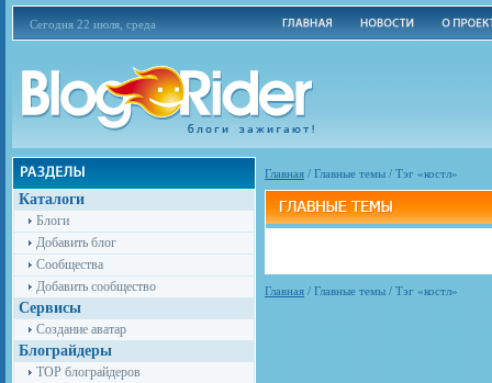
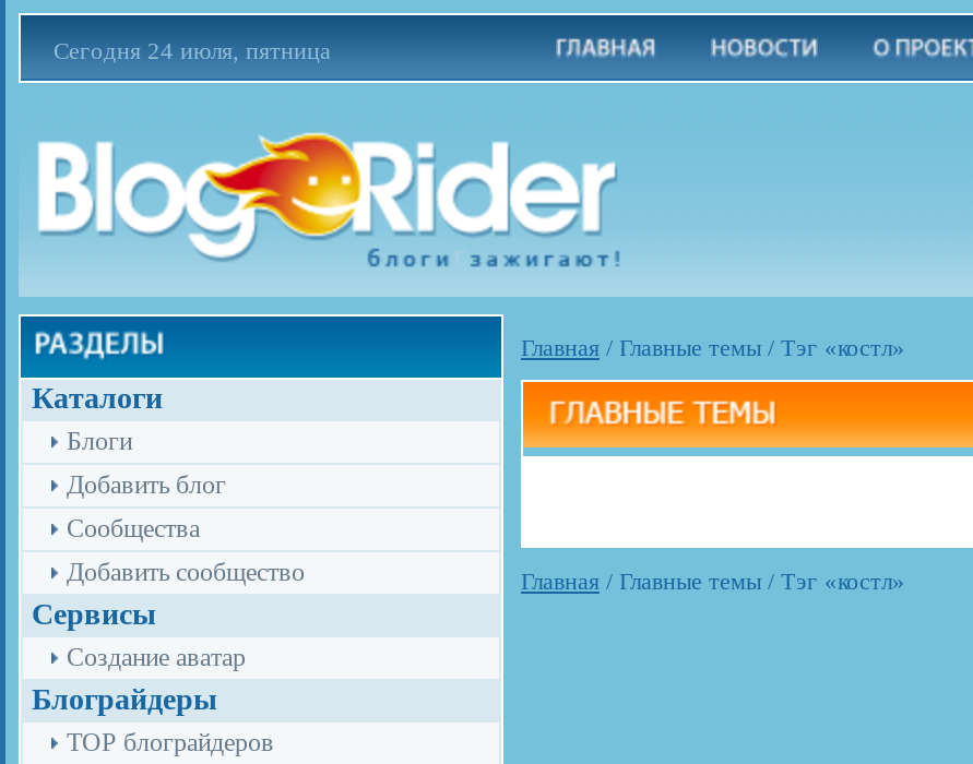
- Сегодня 22 июля, среда
+ Сегодня 24 июля, пятница
